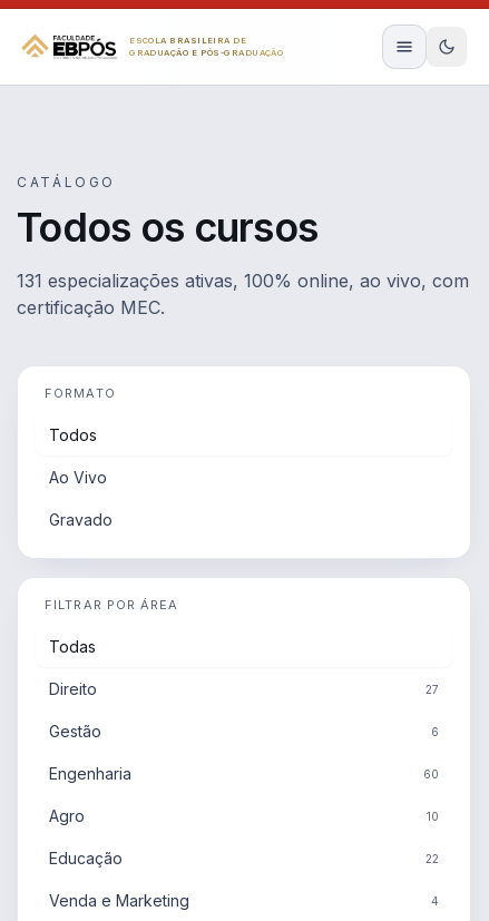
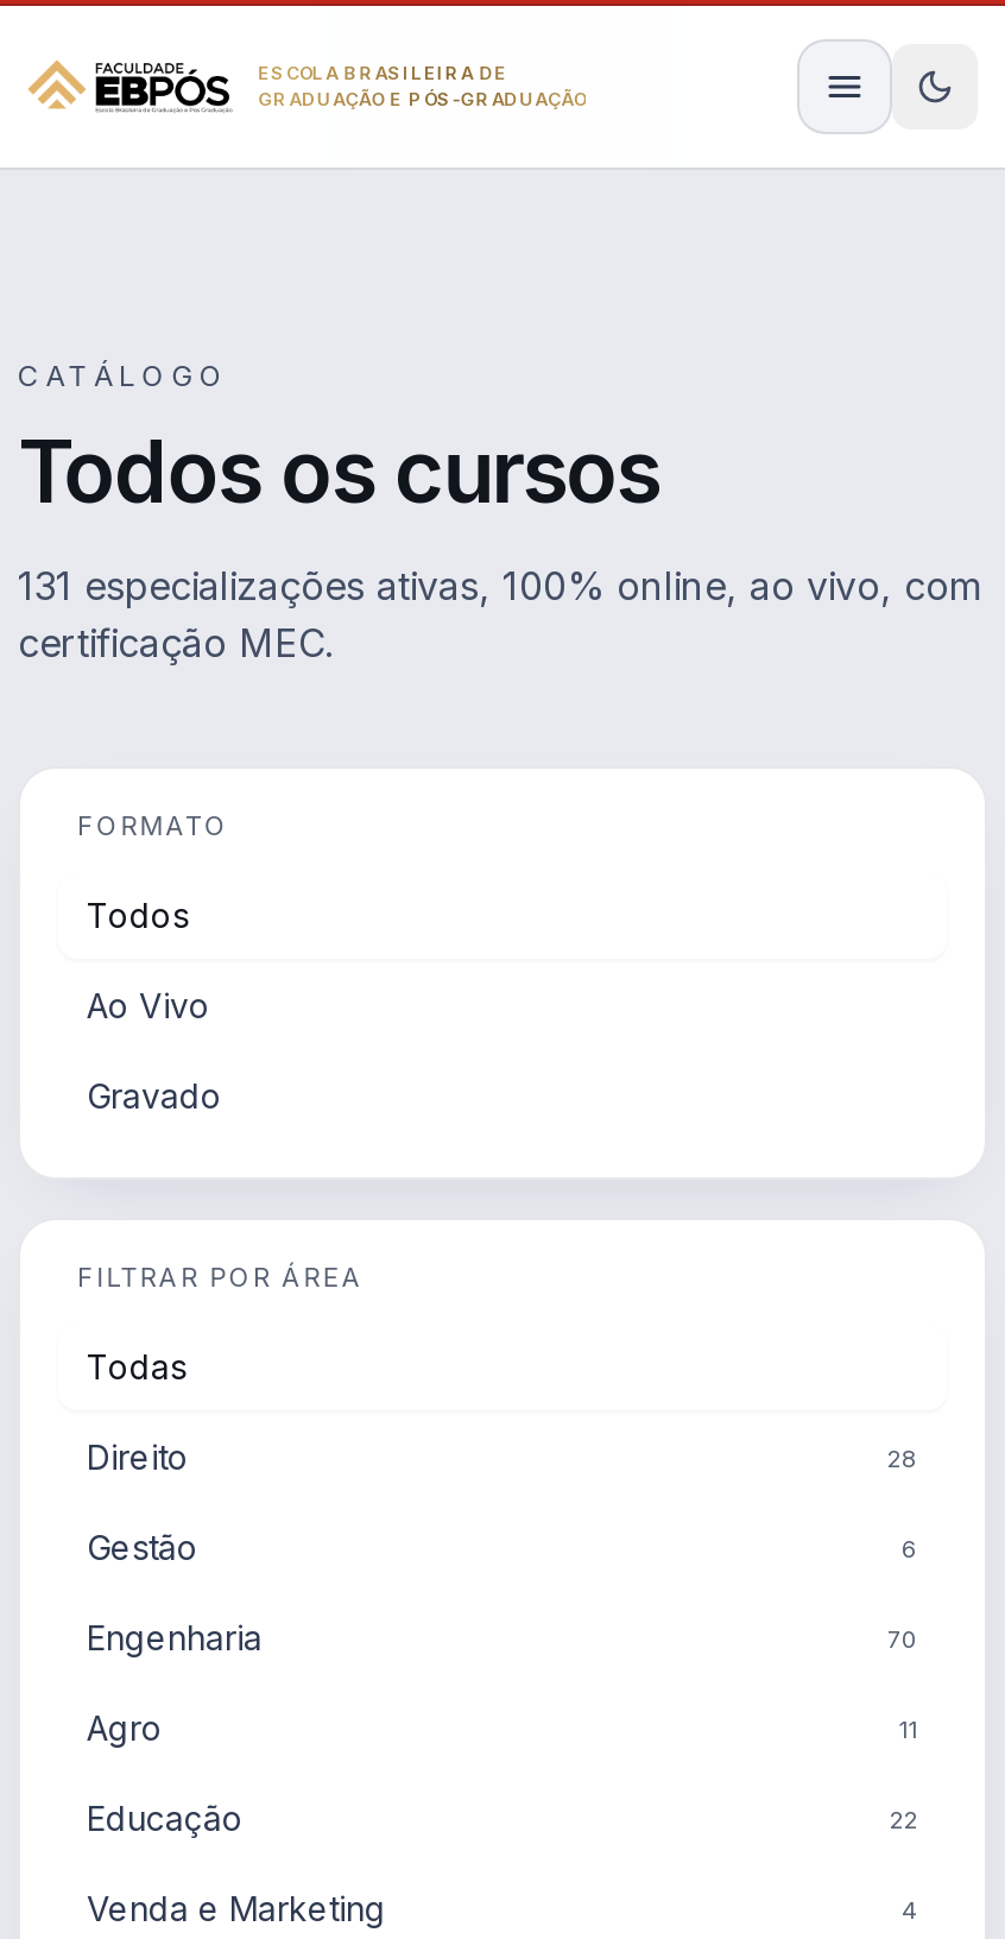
- 27
+ 28

- 60
+ 70

- 10
+ 11
